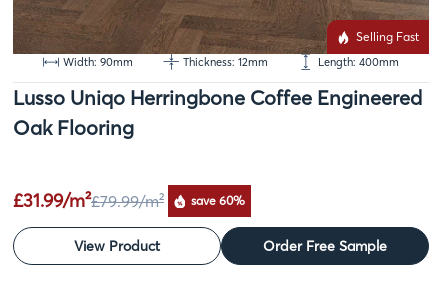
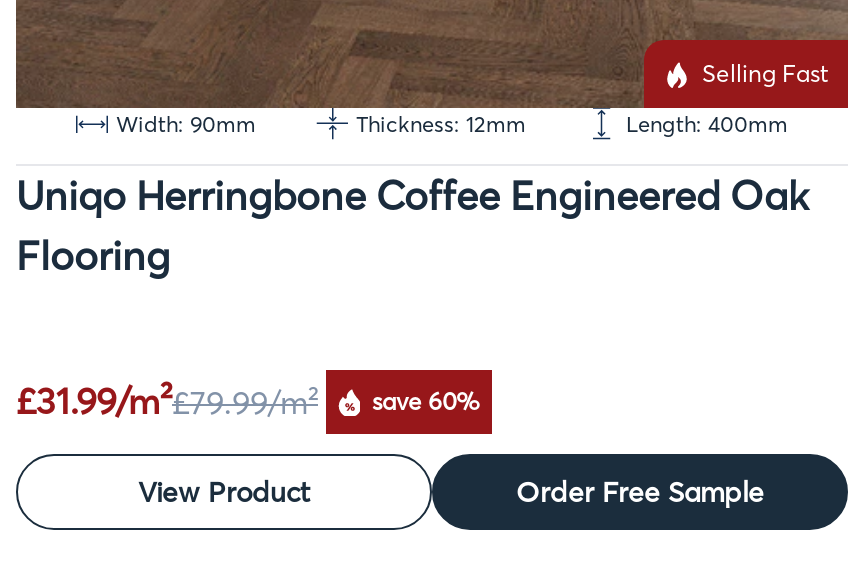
- Lusso Uniqo Herringbone Coffee Engineered
- Oak Flooring
+ Uniqo Herringbone Coffee Engineered Oak
+ Flooring
